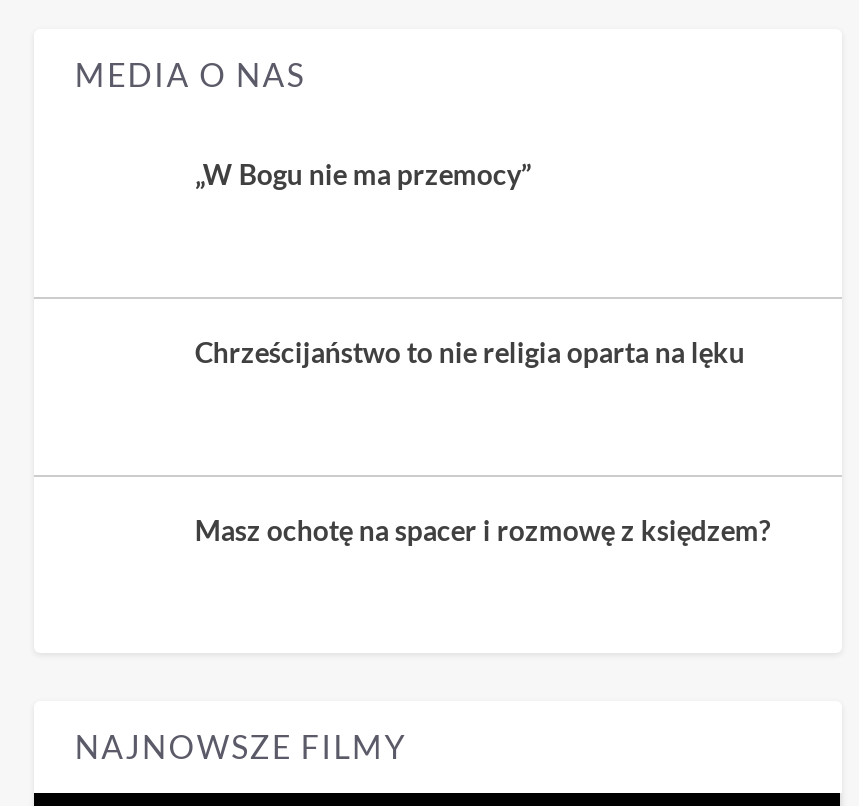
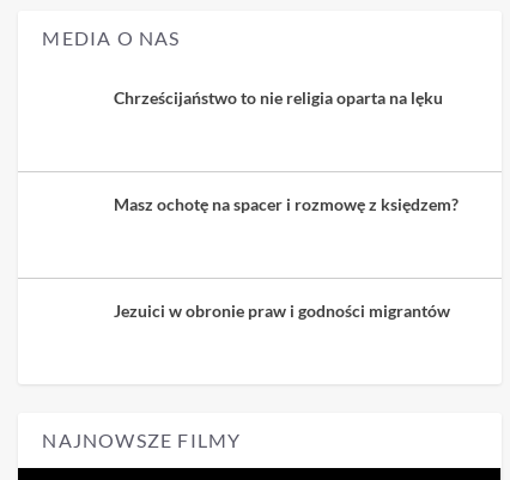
- „W Bogu nie ma przemocy”

moved up: Chrześcijaństwo to nie religia oparta na lęku | Masz ochotę na spacer i rozmowę z księdzem?

+ Jezuici w obronie praw i godności migrantów
